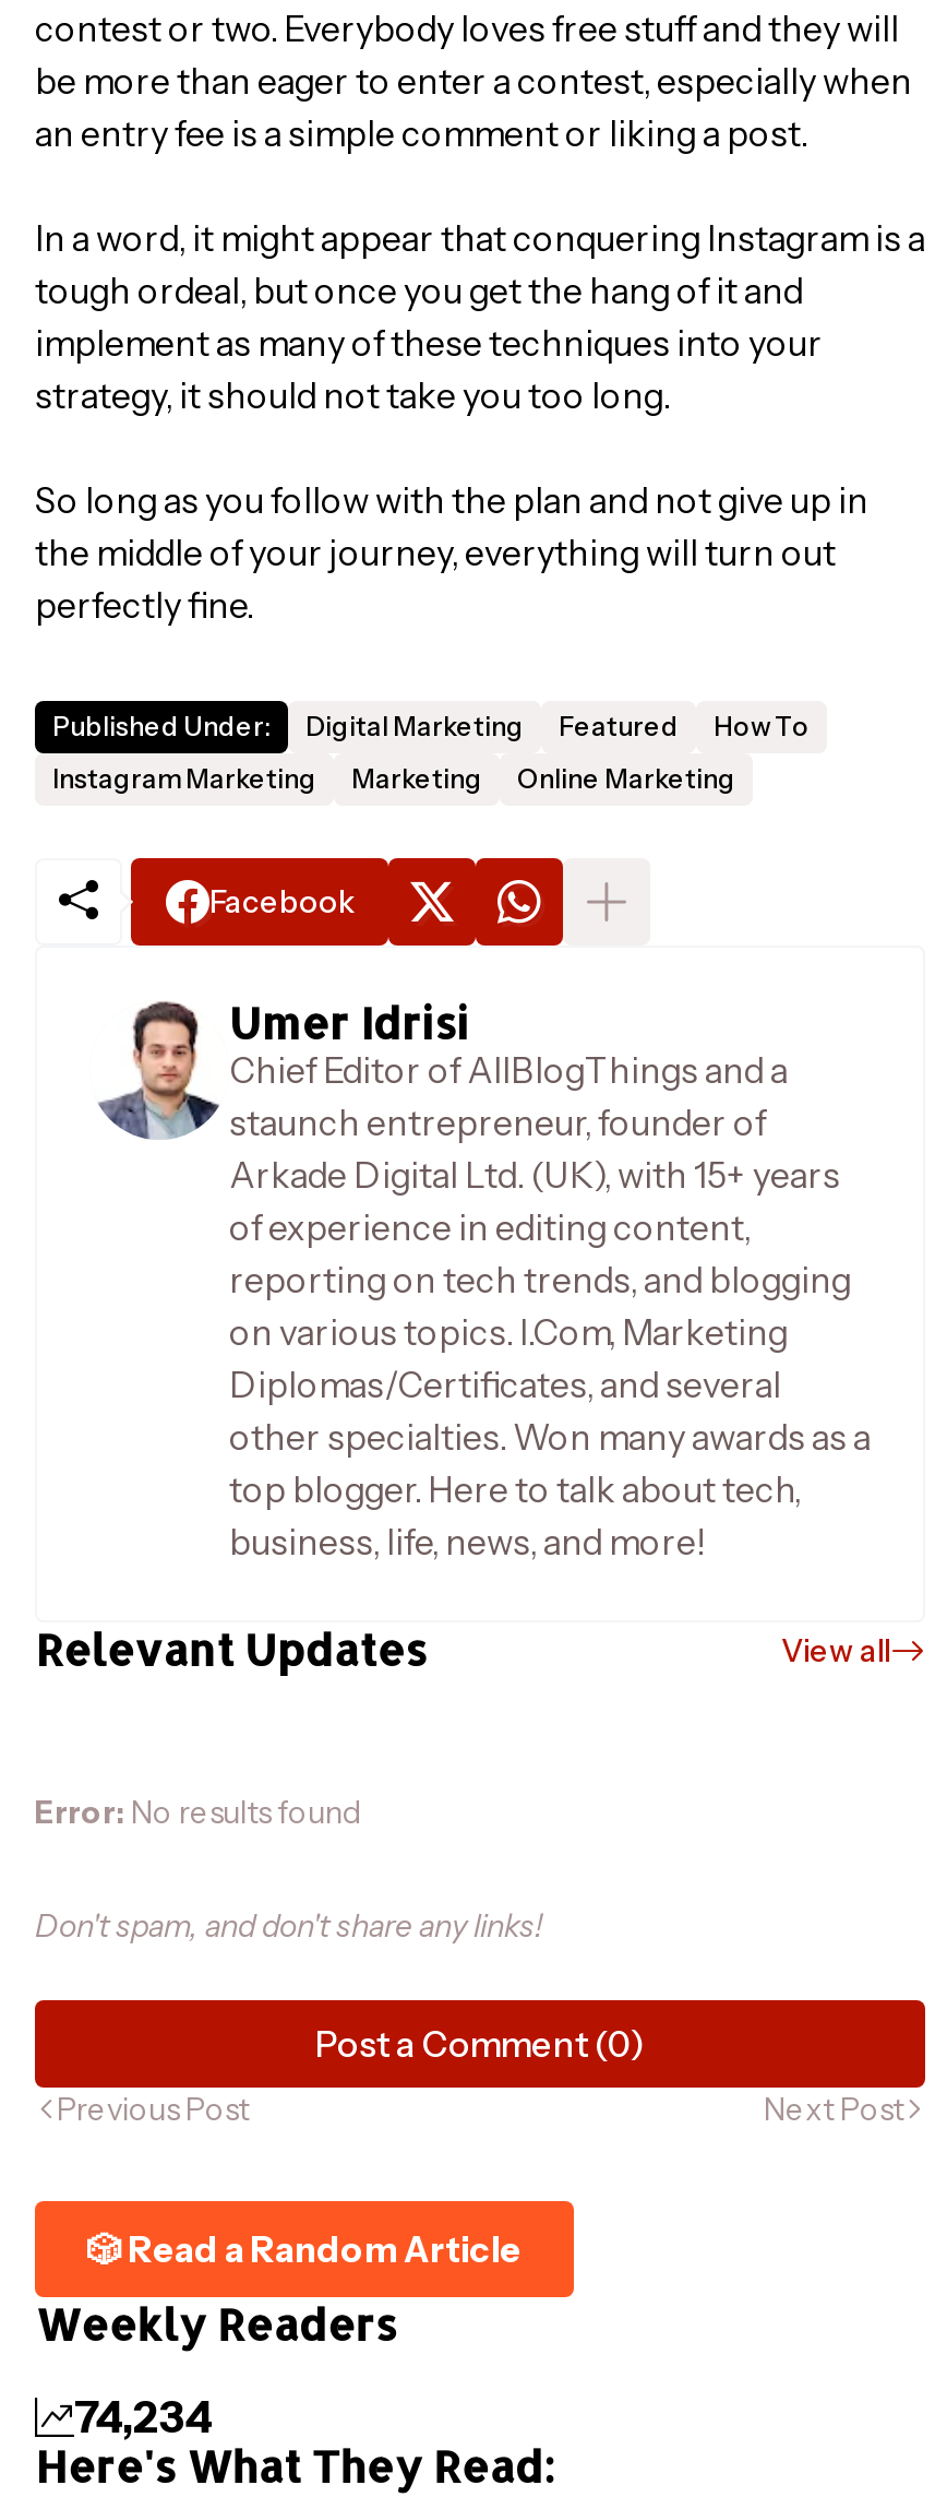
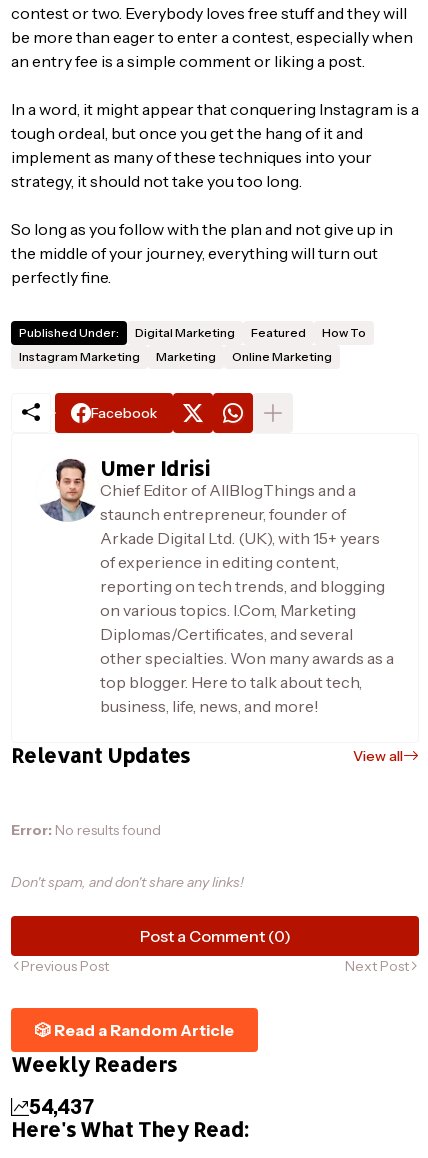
- 74,234
+ 54,437
